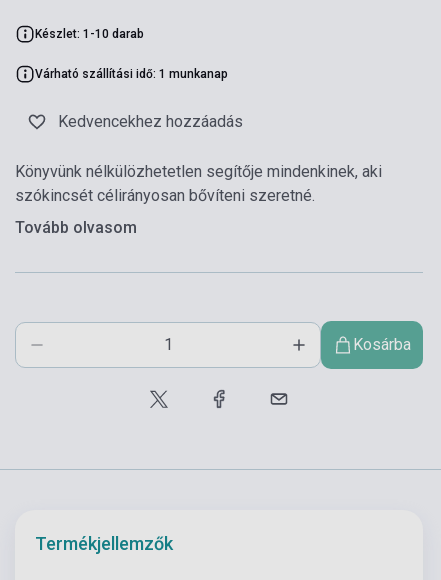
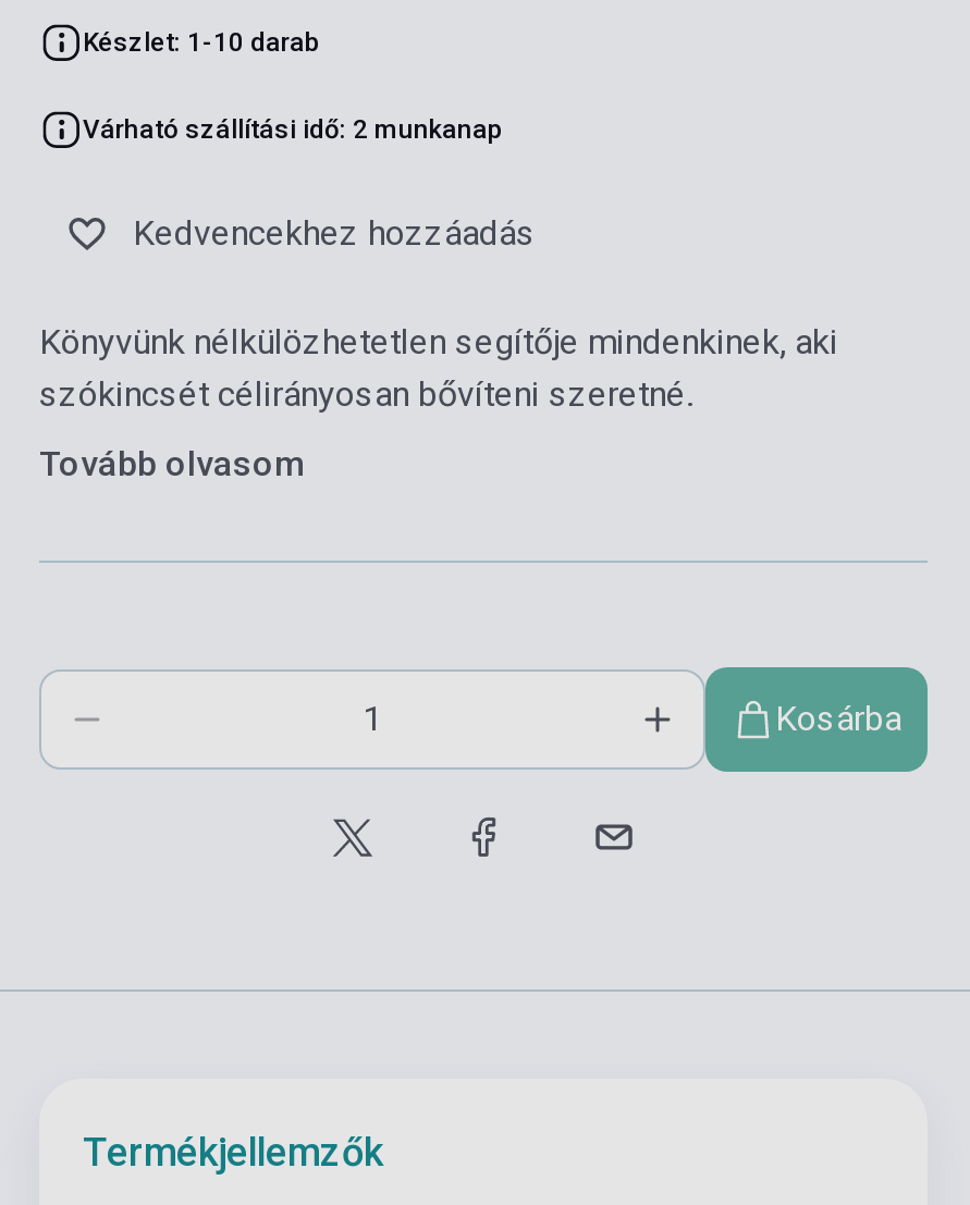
- Várható szállítási idő: 1 munkanap
+ Várható szállítási idő: 2 munkanap
